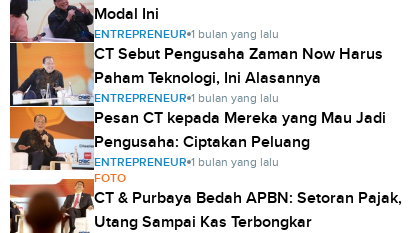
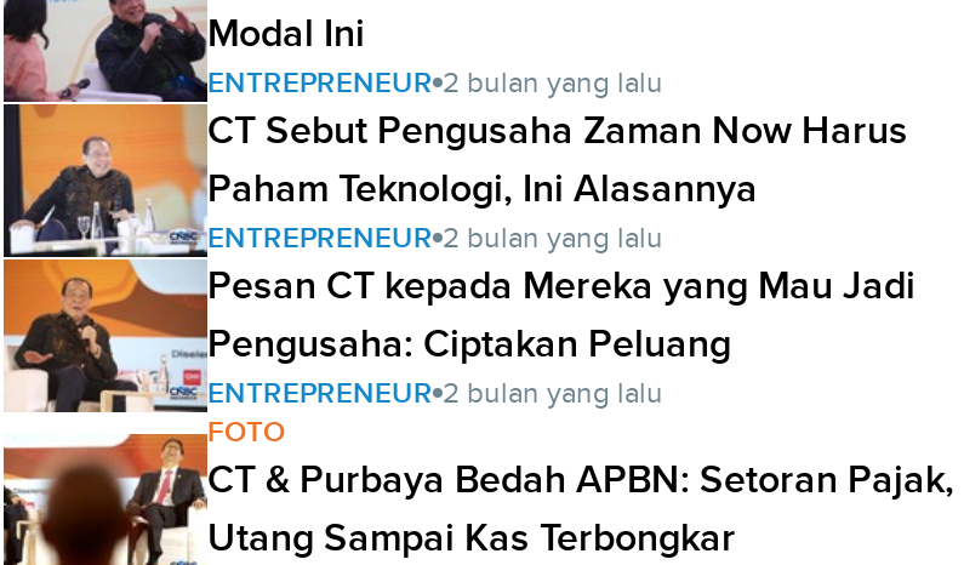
- ENTREPRENEUR 1 bulan yang lalu
+ ENTREPRENEUR 2 bulan yang lalu

- ENTREPRENEUR 1 bulan yang lalu
+ ENTREPRENEUR 2 bulan yang lalu

- ENTREPRENEUR 1 bulan yang lalu
+ ENTREPRENEUR 2 bulan yang lalu
